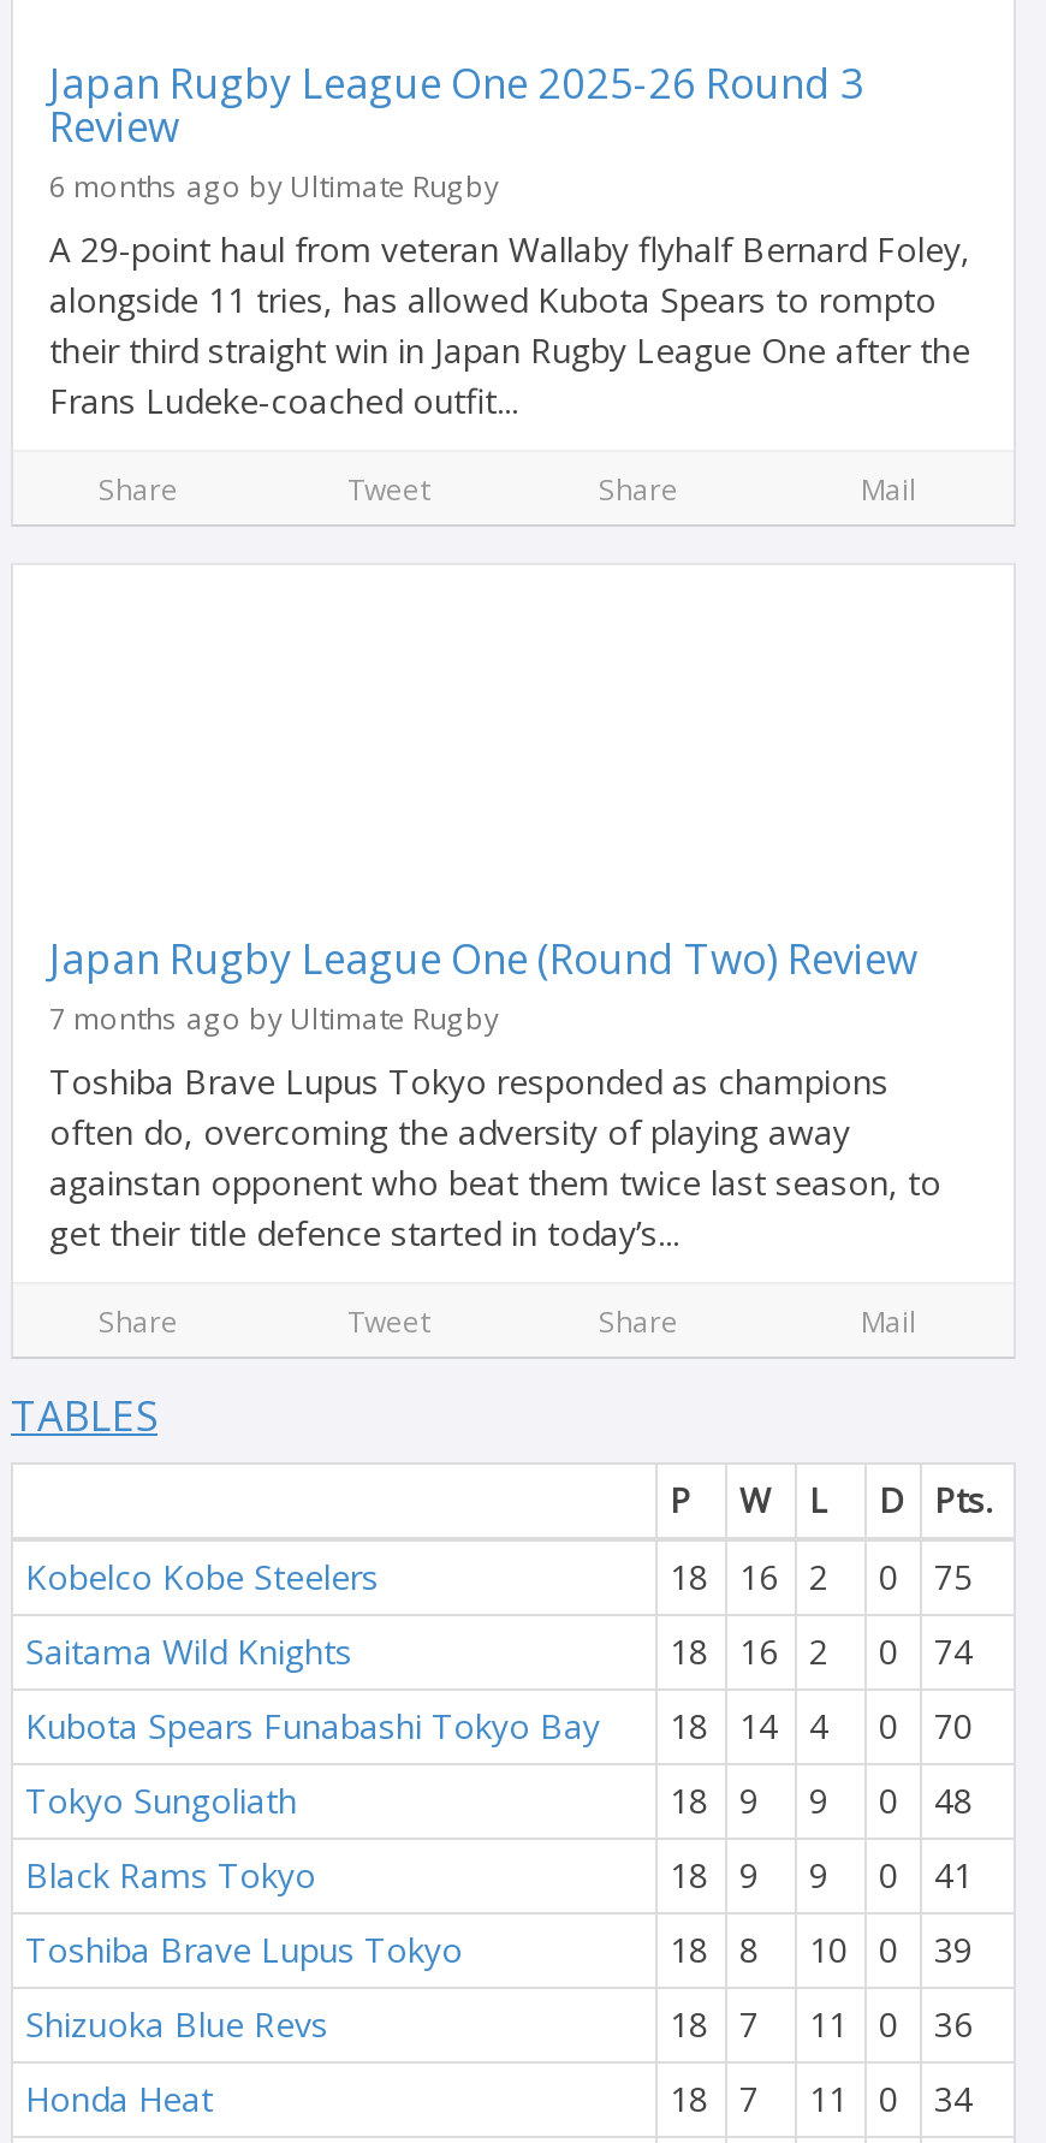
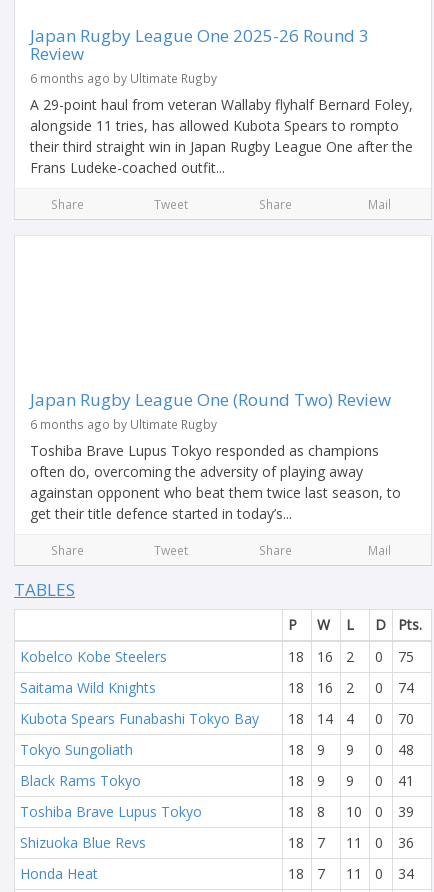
- 7 months ago by Ultimate Rugby
+ 6 months ago by Ultimate Rugby
